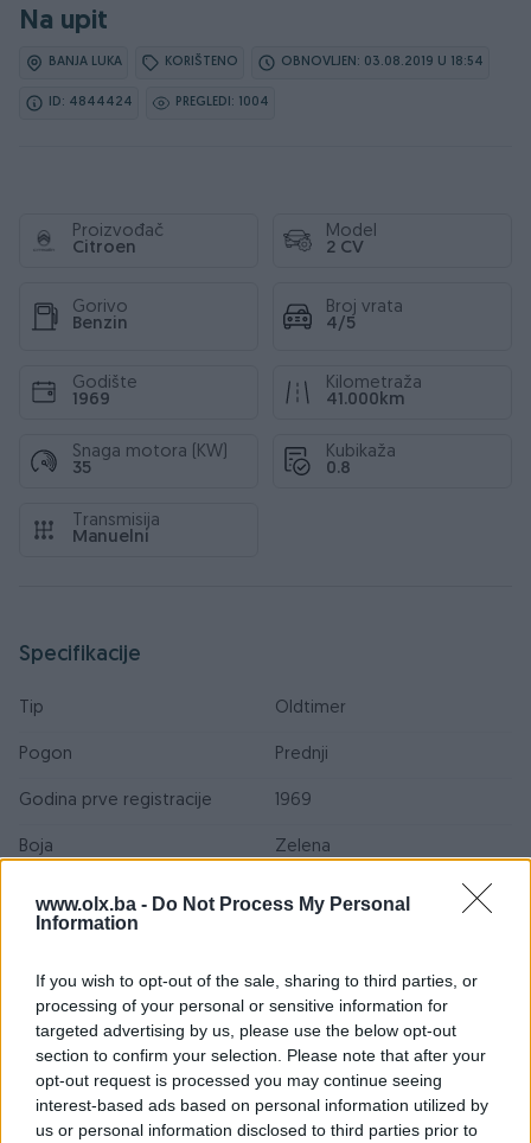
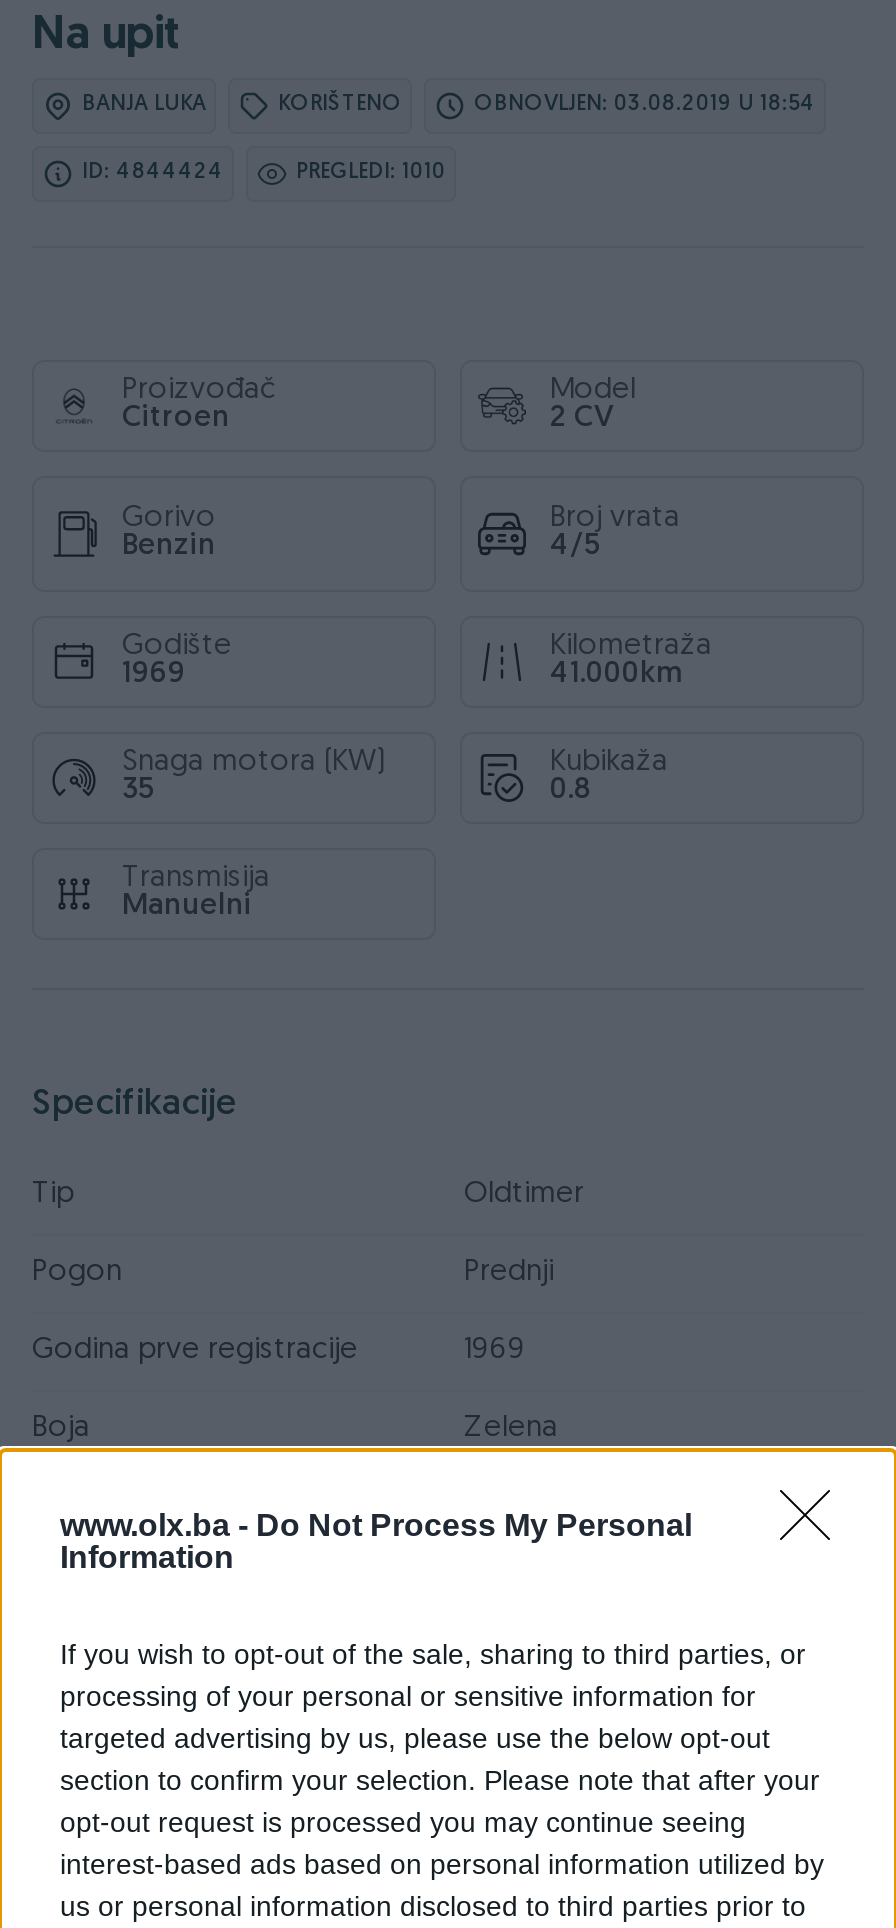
- PREGLEDI: 1004
+ PREGLEDI: 1010
